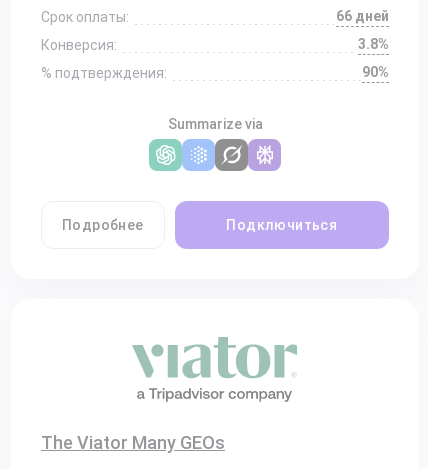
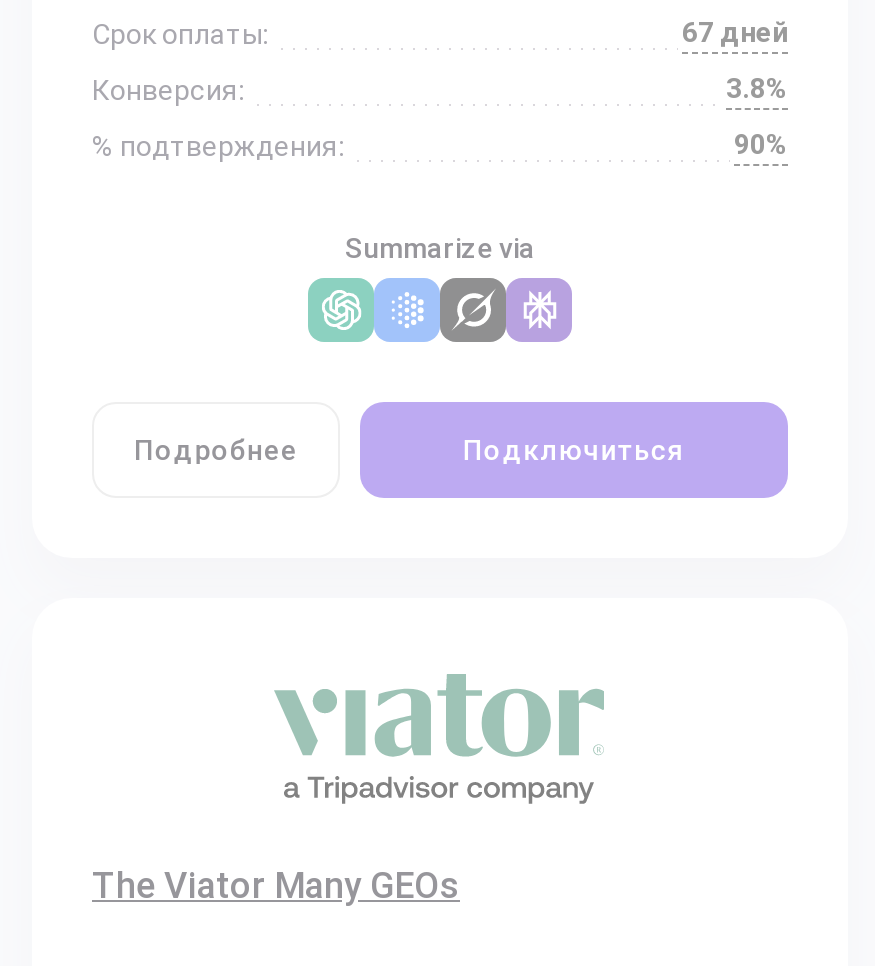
- 66 дней
+ 67 дней
